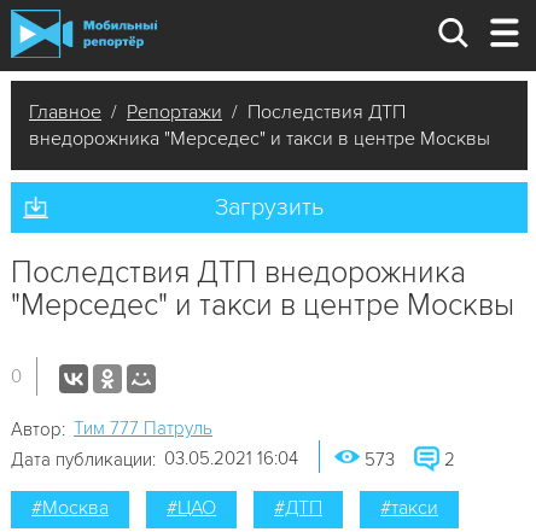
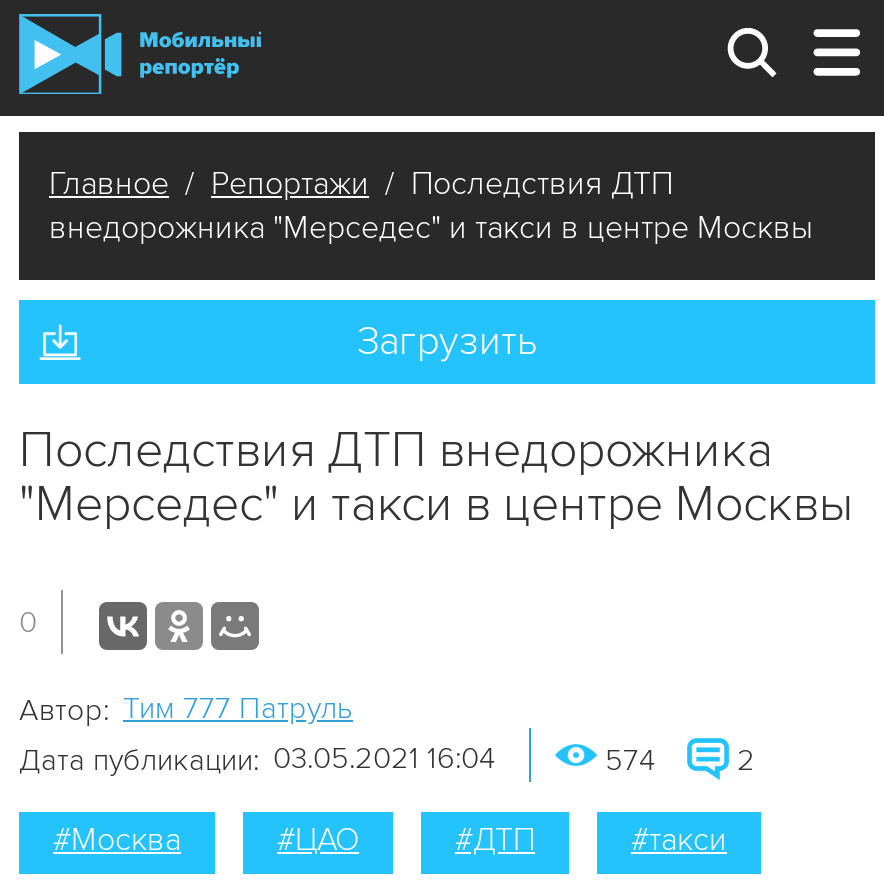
- 573
+ 574
